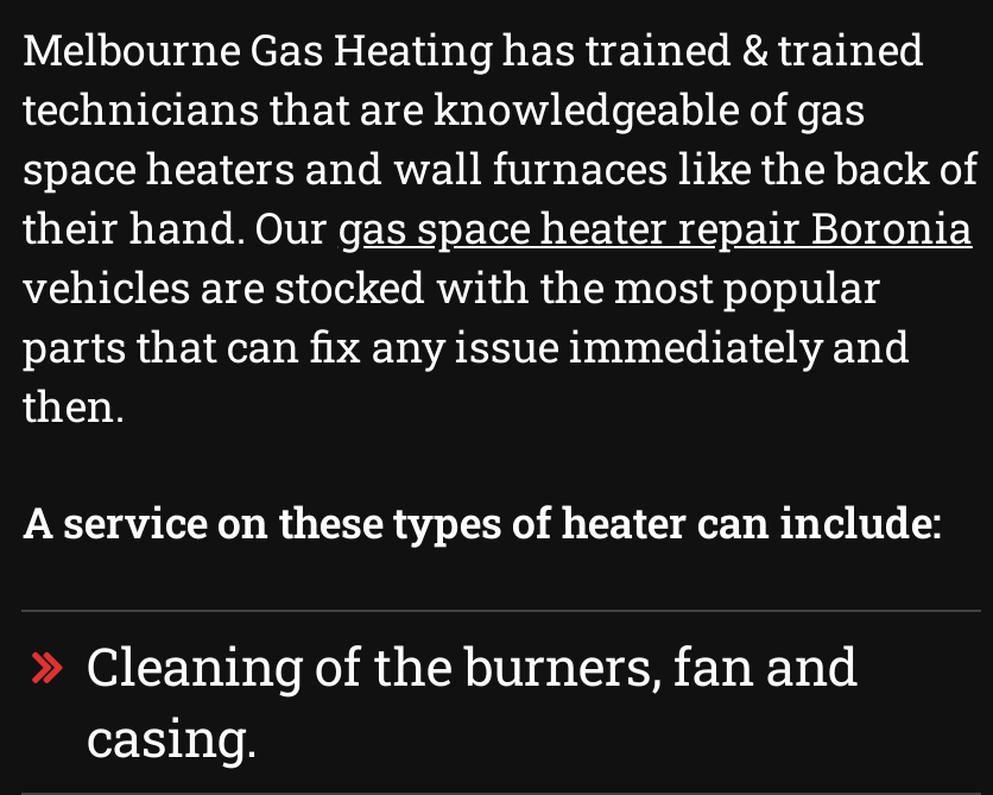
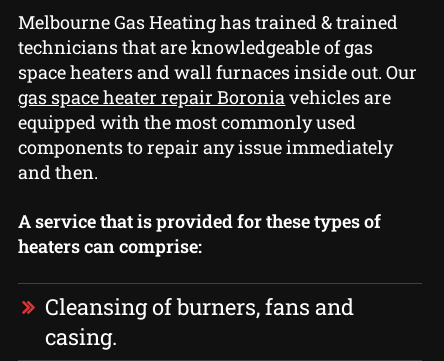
- space heaters and wall furnaces like the back of
- their hand. Our gas space heater repair Boronia
- vehicles are stocked with the most popular
- parts that can fix any issue immediately and
- then.
+ space heaters and wall furnaces inside out. Our
+ gas space heater repair Boronia vehicles are
+ equipped with the most commonly used
+ components to repair any issue immediately
+ and then.

- A service on these types of heater can include:
+ A service that is provided for these types of
+ heaters can comprise:

- Cleaning of the burners, fan and
+ Cleansing of burners, fans and
